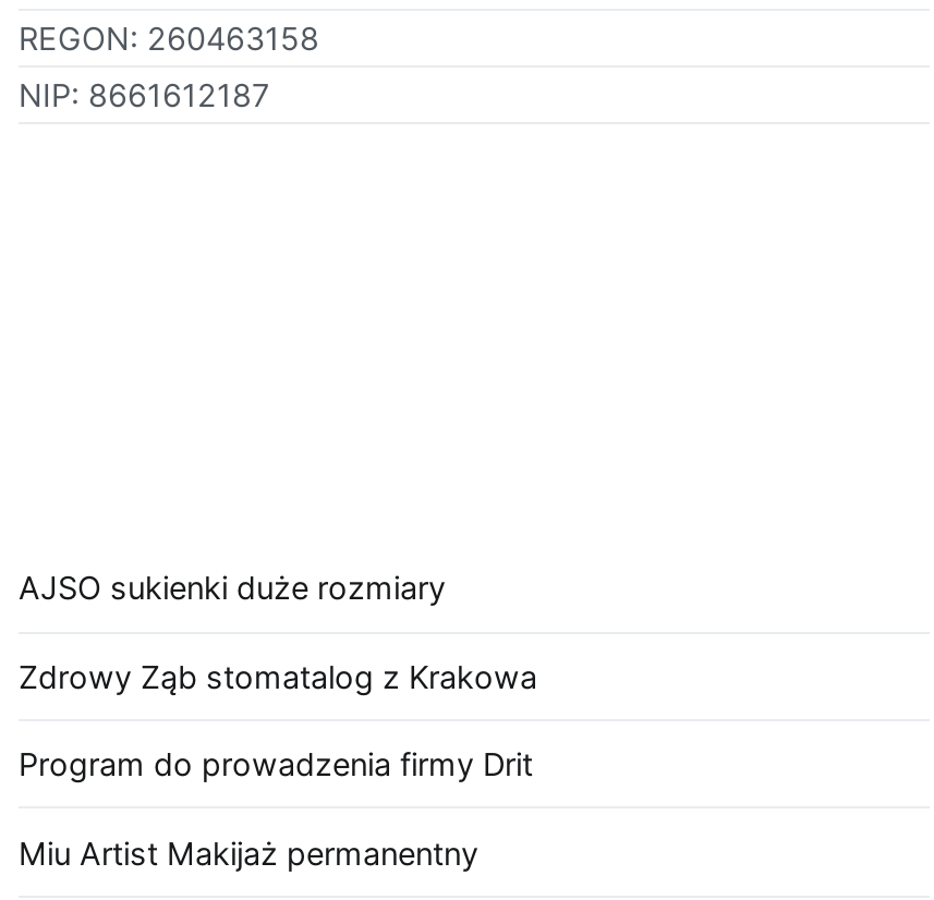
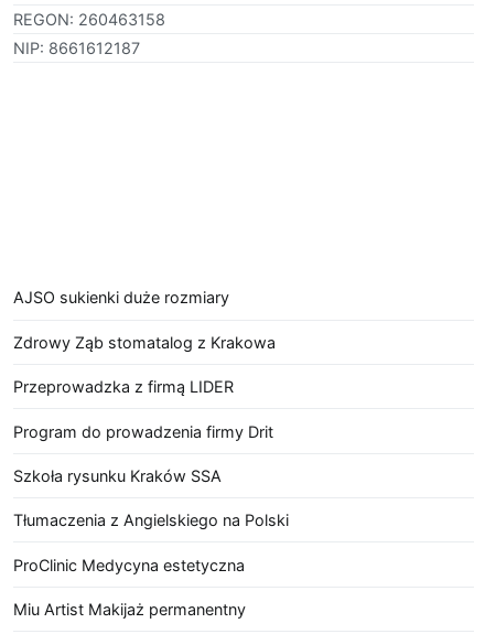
+ Przeprowadzka z firmą LIDER

+ Szkoła rysunku Kraków SSA
+ Tłumaczenia z Angielskiego na Polski
+ ProClinic Medycyna estetyczna
